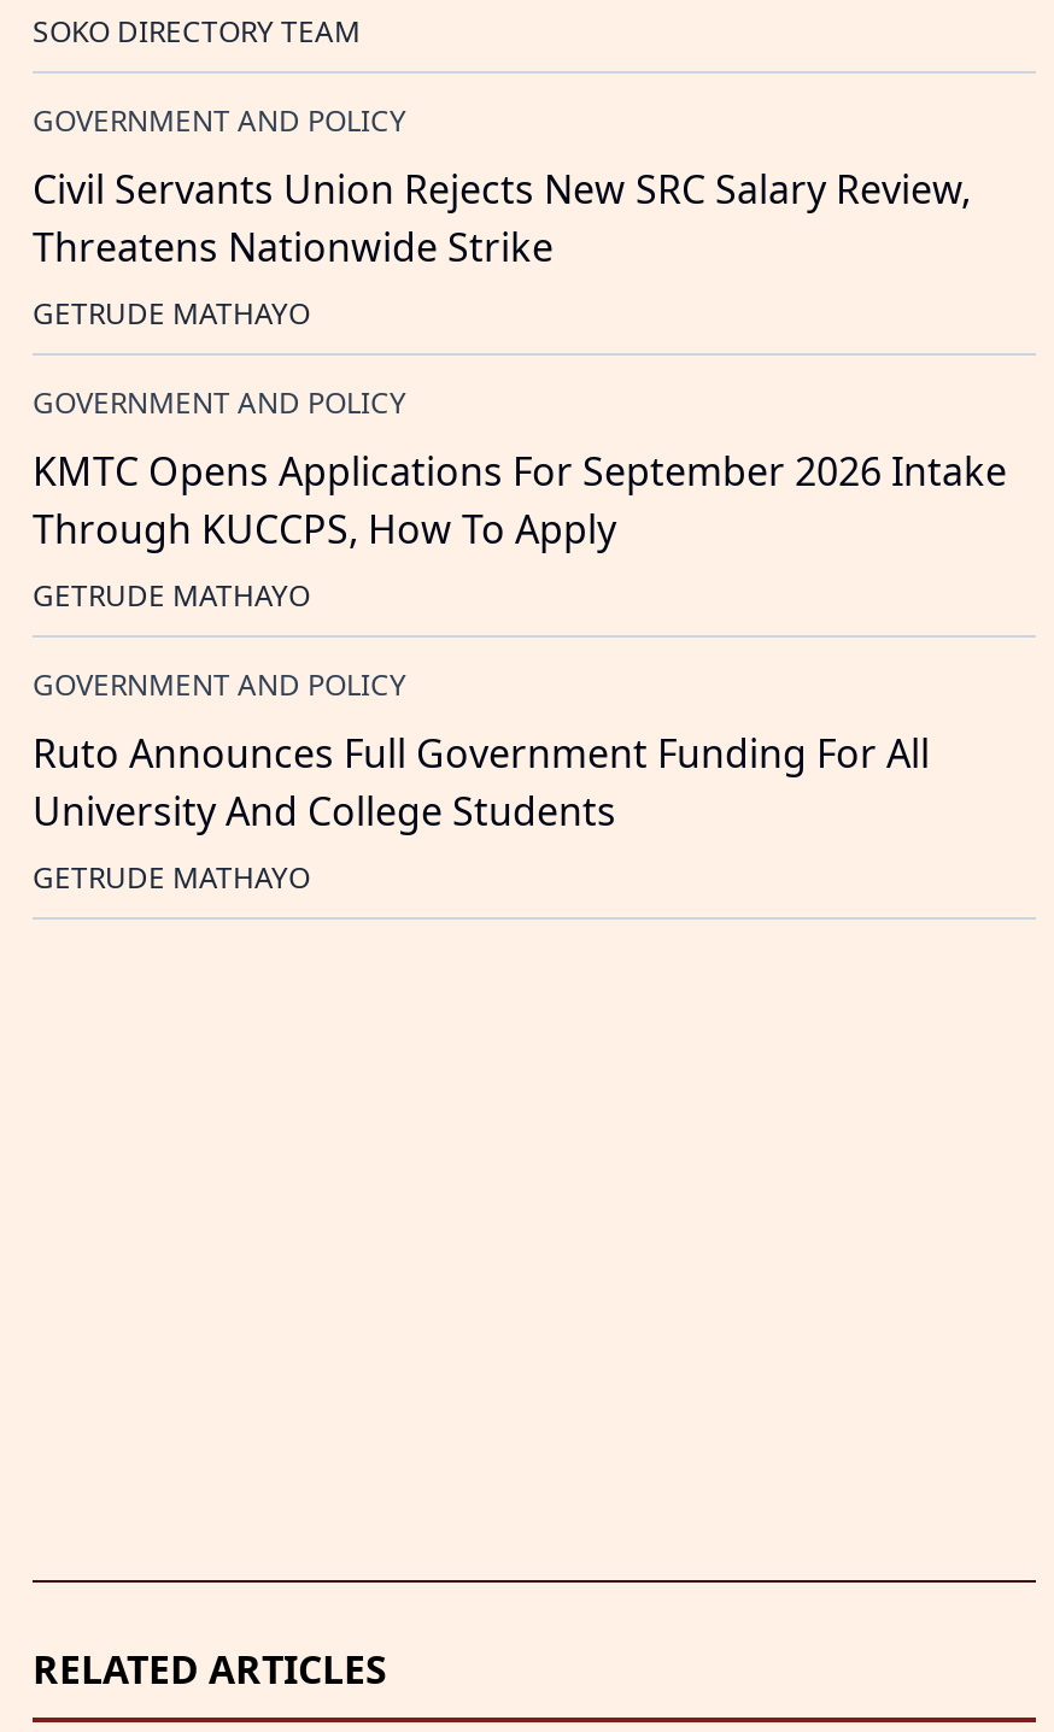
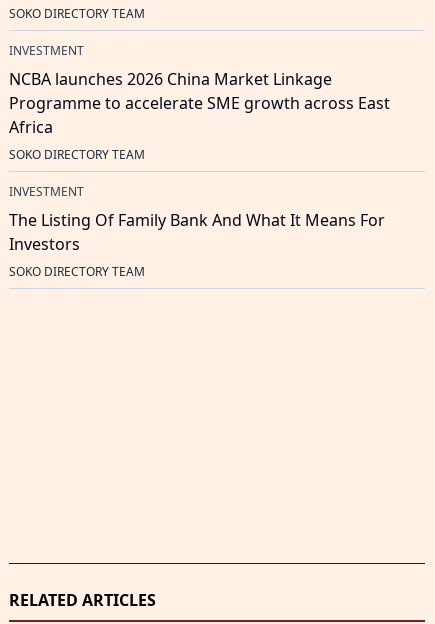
- GOVERNMENT AND POLICY
- Civil Servants Union Rejects New SRC Salary Review,
- Threatens Nationwide Strike
- GETRUDE MATHAYO
- GOVERNMENT AND POLICY
- KMTC Opens Applications For September 2026 Intake
- Through KUCCPS, How To Apply
- GETRUDE MATHAYO
- GOVERNMENT AND POLICY
- Ruto Announces Full Government Funding For All
- University And College Students
- GETRUDE MATHAYO
+ INVESTMENT
+ NCBA launches 2026 China Market Linkage
+ Programme to accelerate SME growth across East
+ Africa
+ SOKO DIRECTORY TEAM
+ INVESTMENT
+ The Listing Of Family Bank And What It Means For
+ Investors
+ SOKO DIRECTORY TEAM
